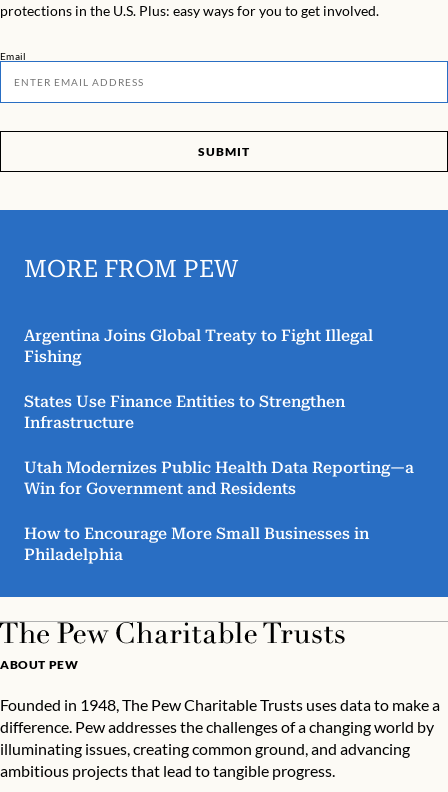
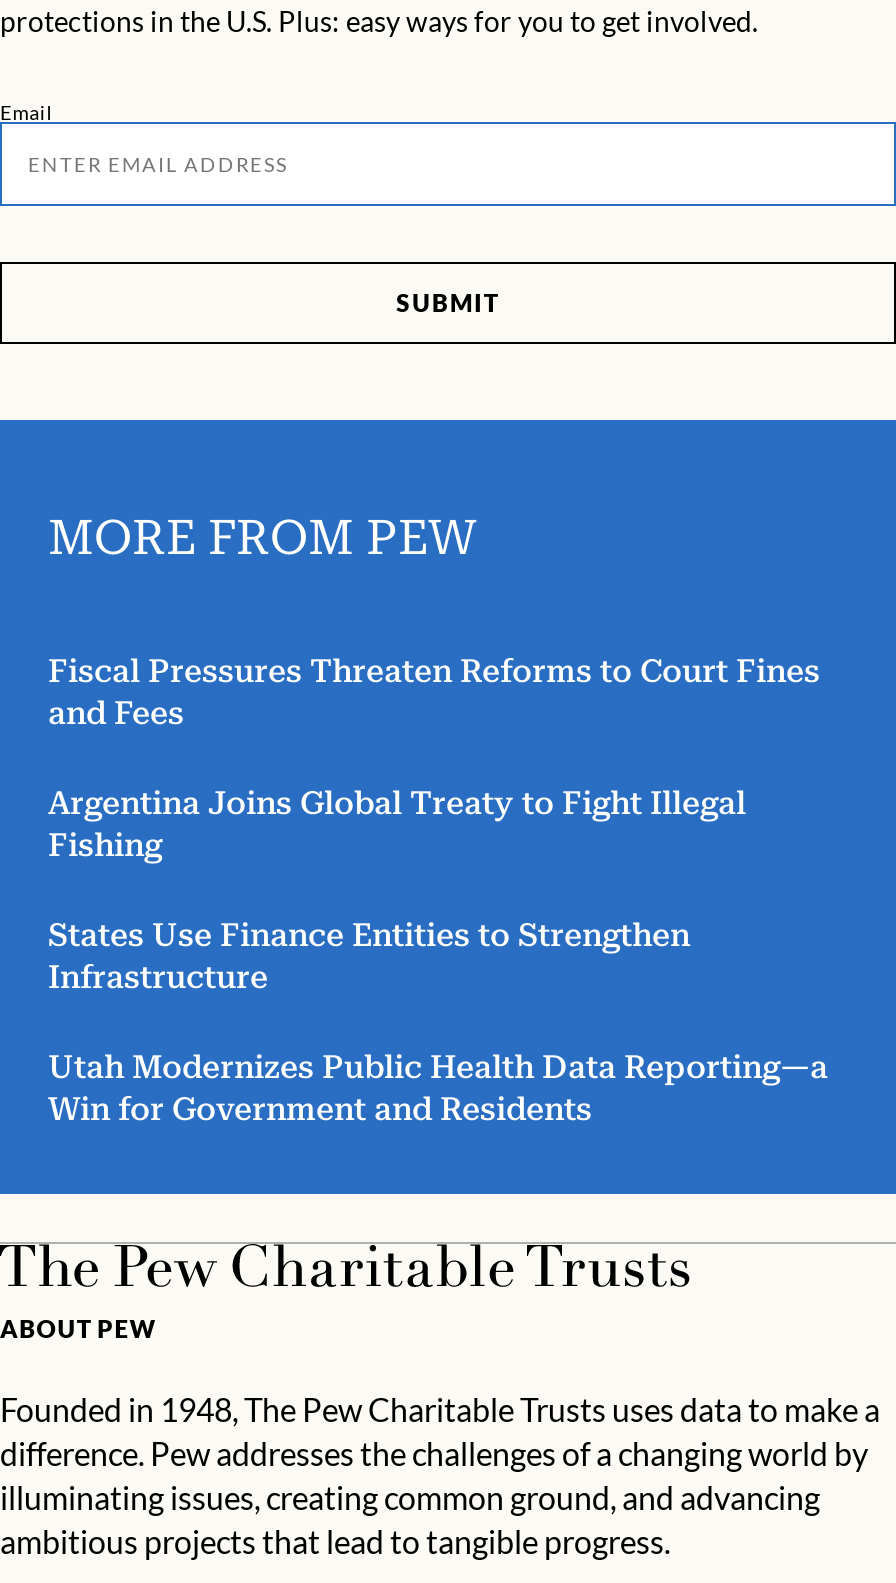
+ Fiscal Pressures Threaten Reforms to Court Fines
+ and Fees

moved down: Argentina Joins Global Treaty to Fight Illegal | Fishing | States Use Finance Entities to Strengthen | Infrastructure | Utah Modernizes Public Health Data Reporting—a | Win for Government and Residents

- How to Encourage More Small Businesses in
- Philadelphia
